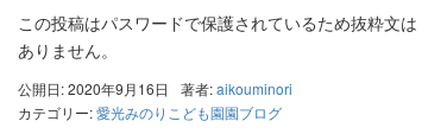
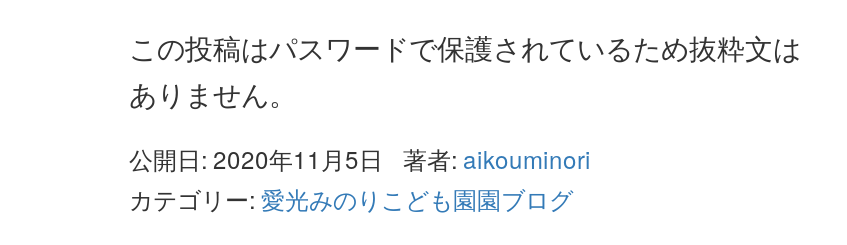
- 公開日: 2020年9月16日 著者: aikouminori
+ 公開日: 2020年11月5日 著者: aikouminori
